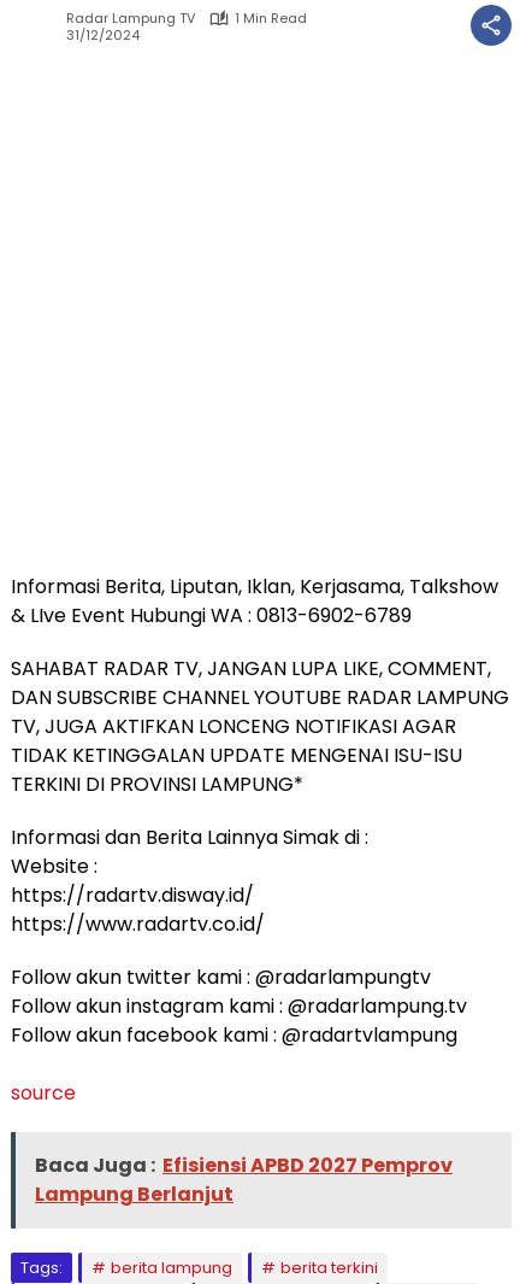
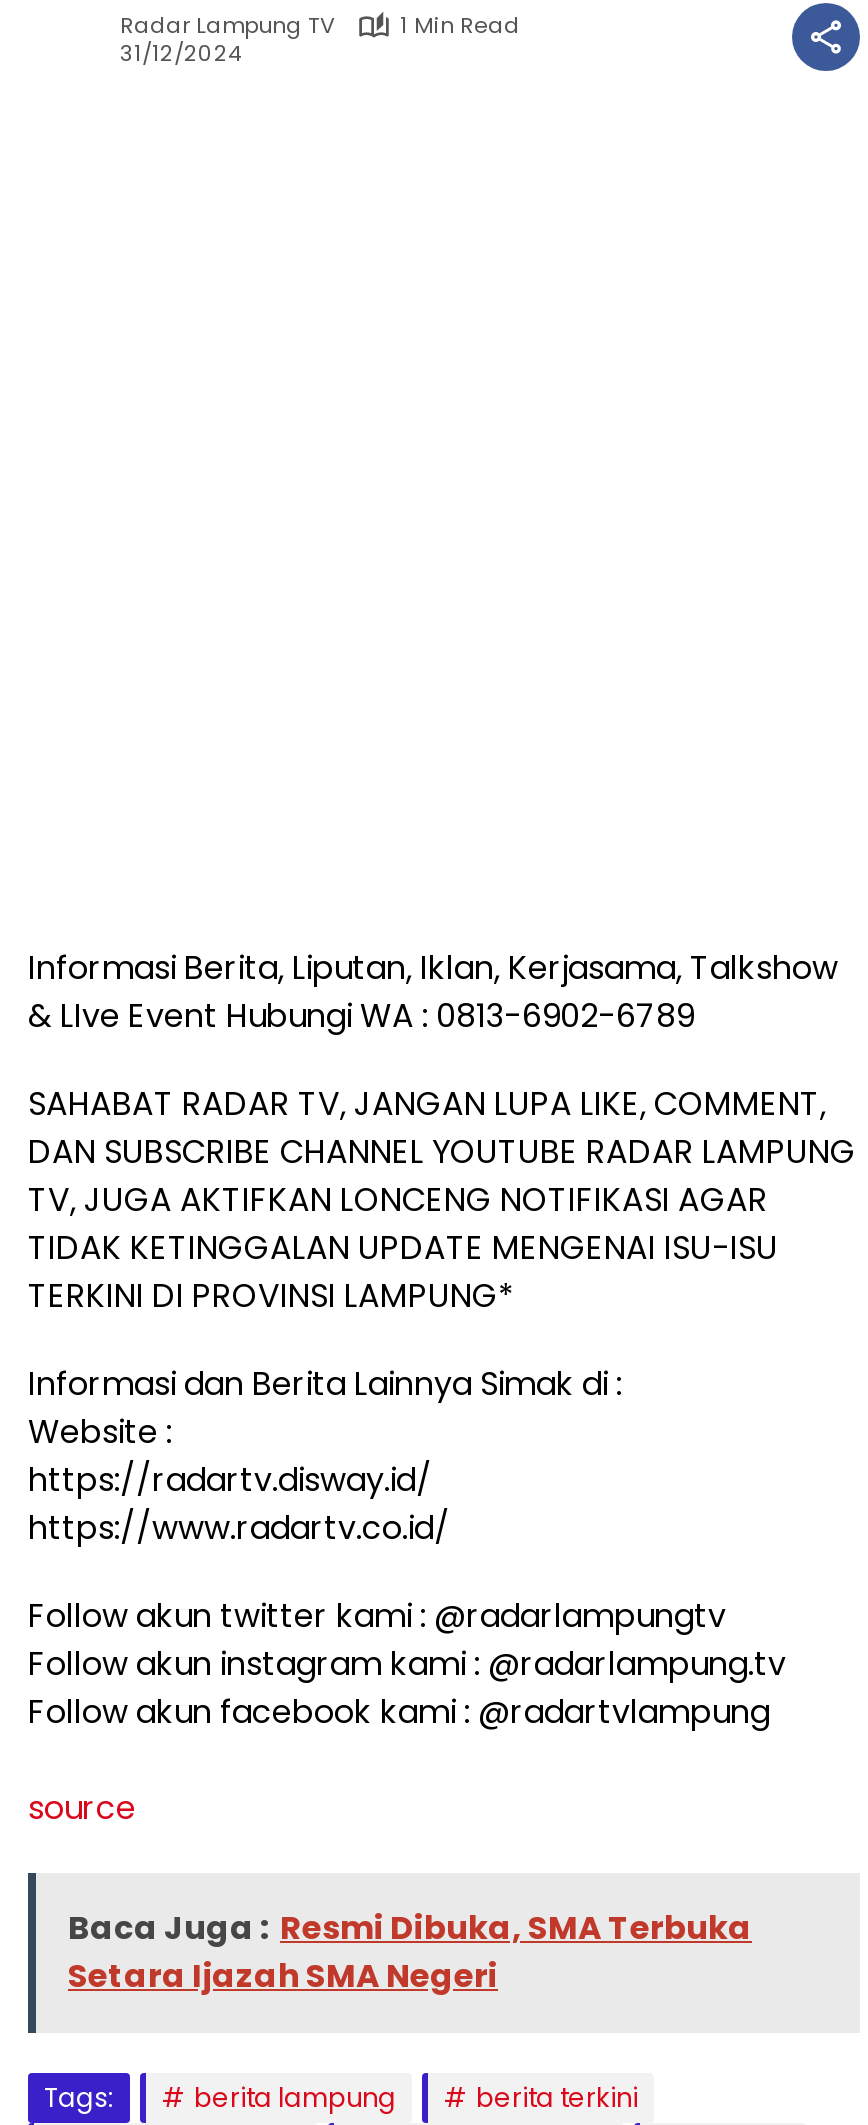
- Baca Juga : Efisiensi APBD 2027 Pemprov
- Lampung Berlanjut
+ Baca Juga : Resmi Dibuka, SMA Terbuka
+ Setara Ijazah SMA Negeri
